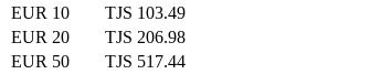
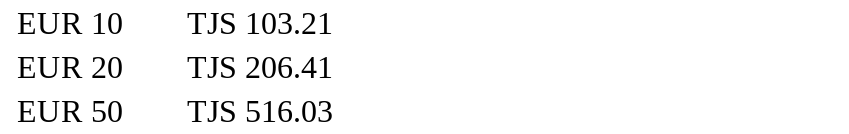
- EUR 10 TJS 103.49
+ EUR 10 TJS 103.21

- EUR 20 TJS 206.98
+ EUR 20 TJS 206.41

- EUR 50 TJS 517.44
+ EUR 50 TJS 516.03
